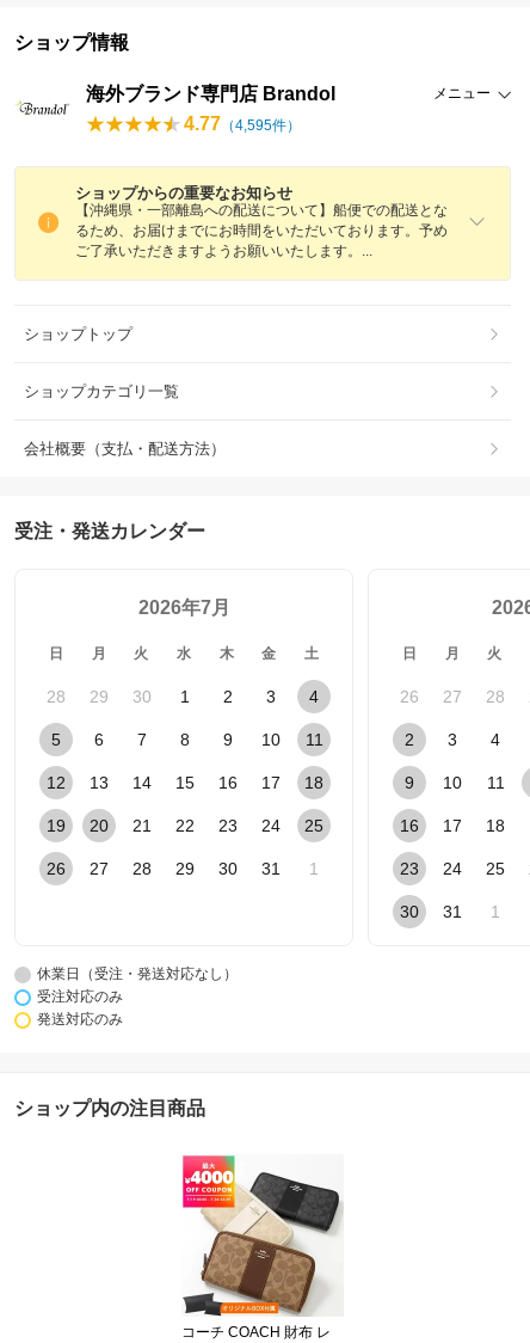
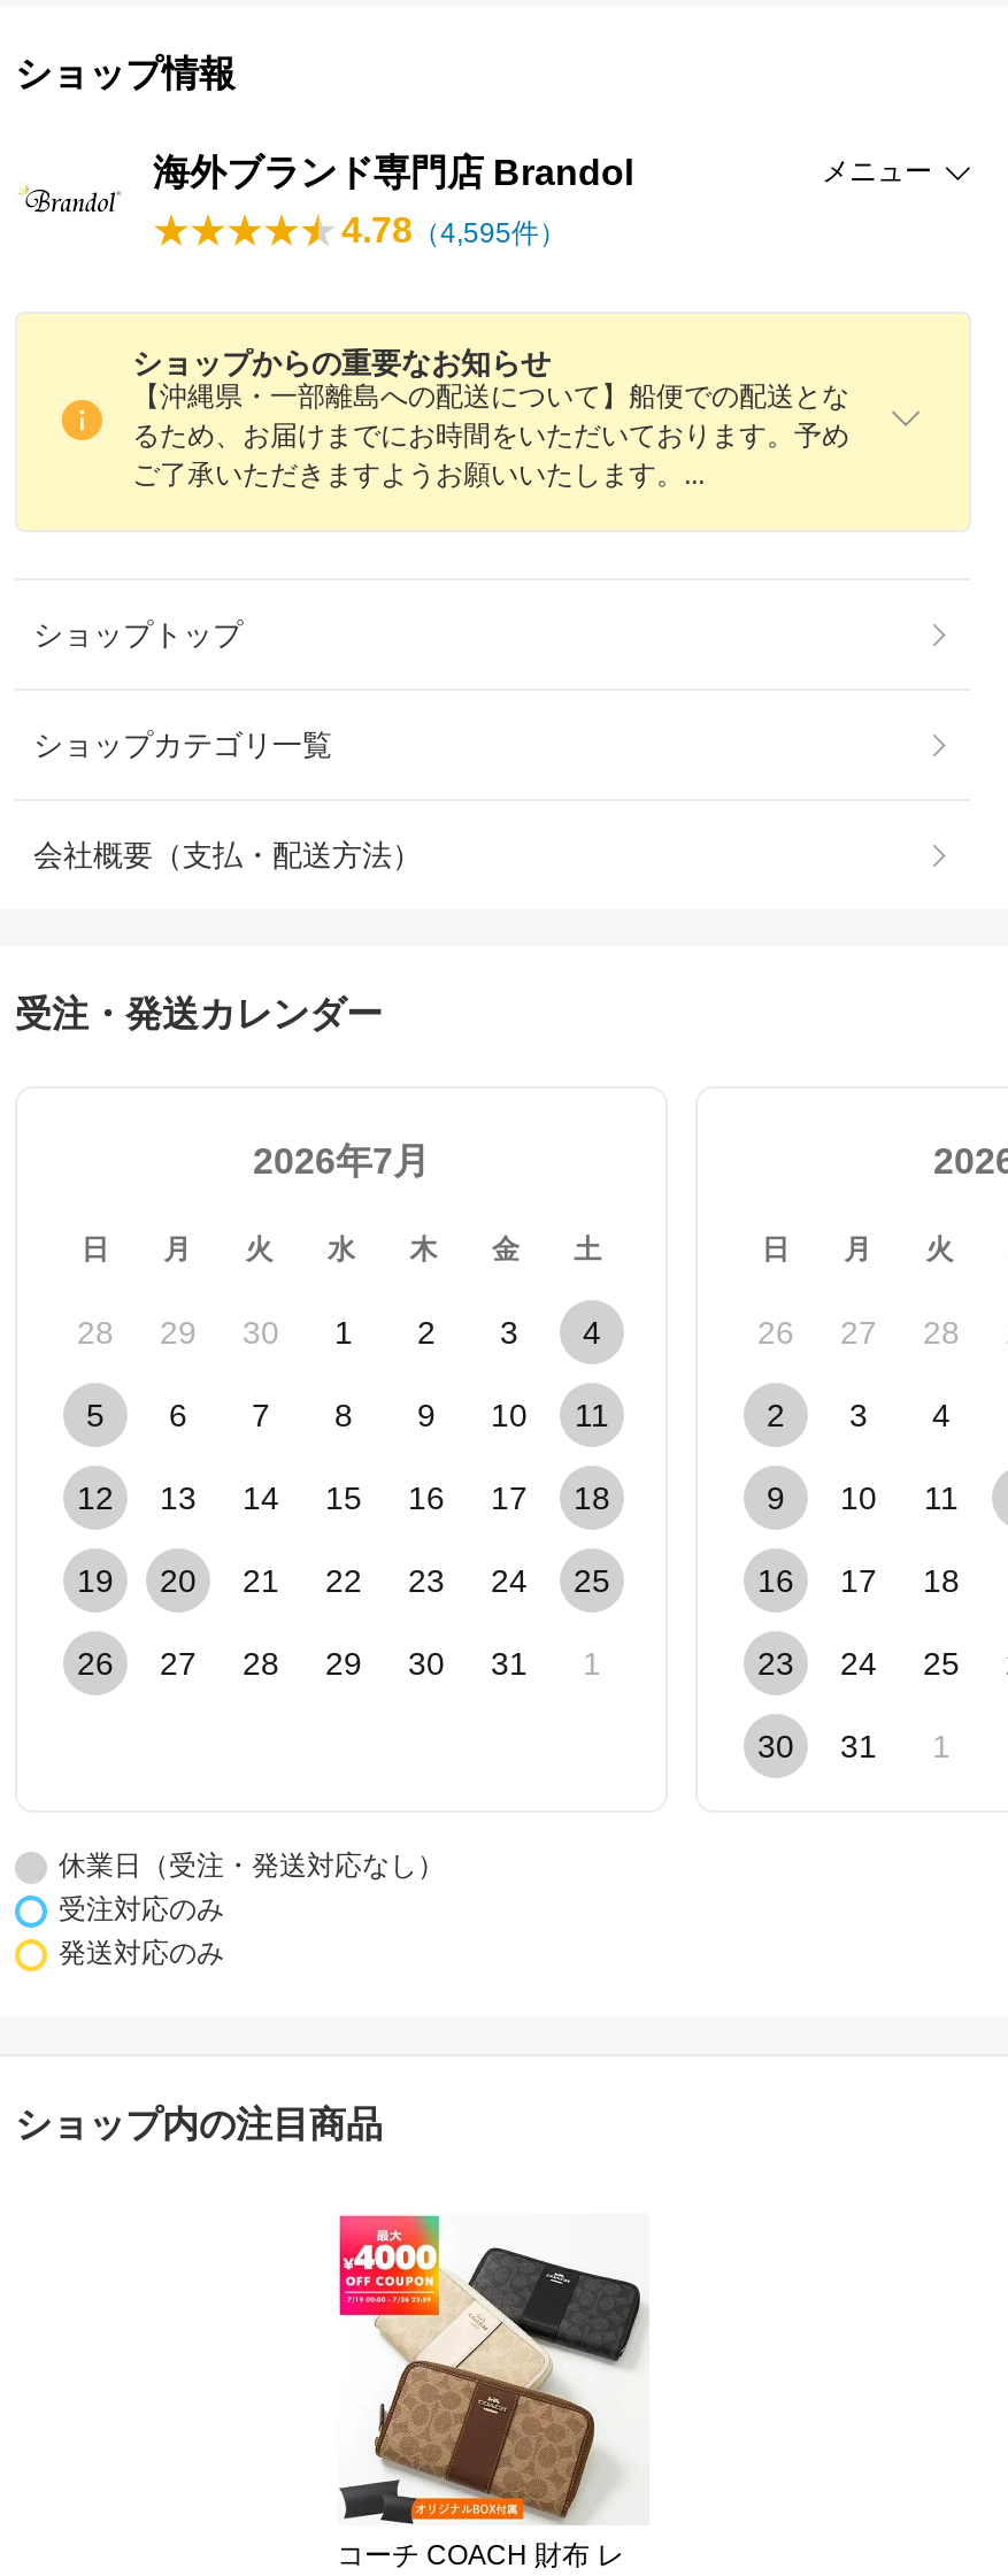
- 4.77（4,595件）
+ 4.78（4,595件）
